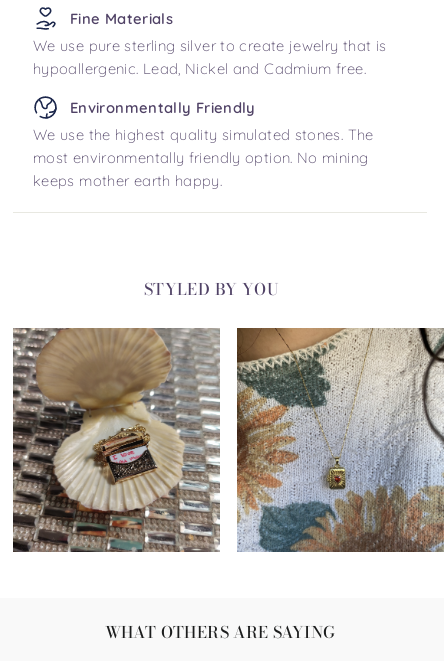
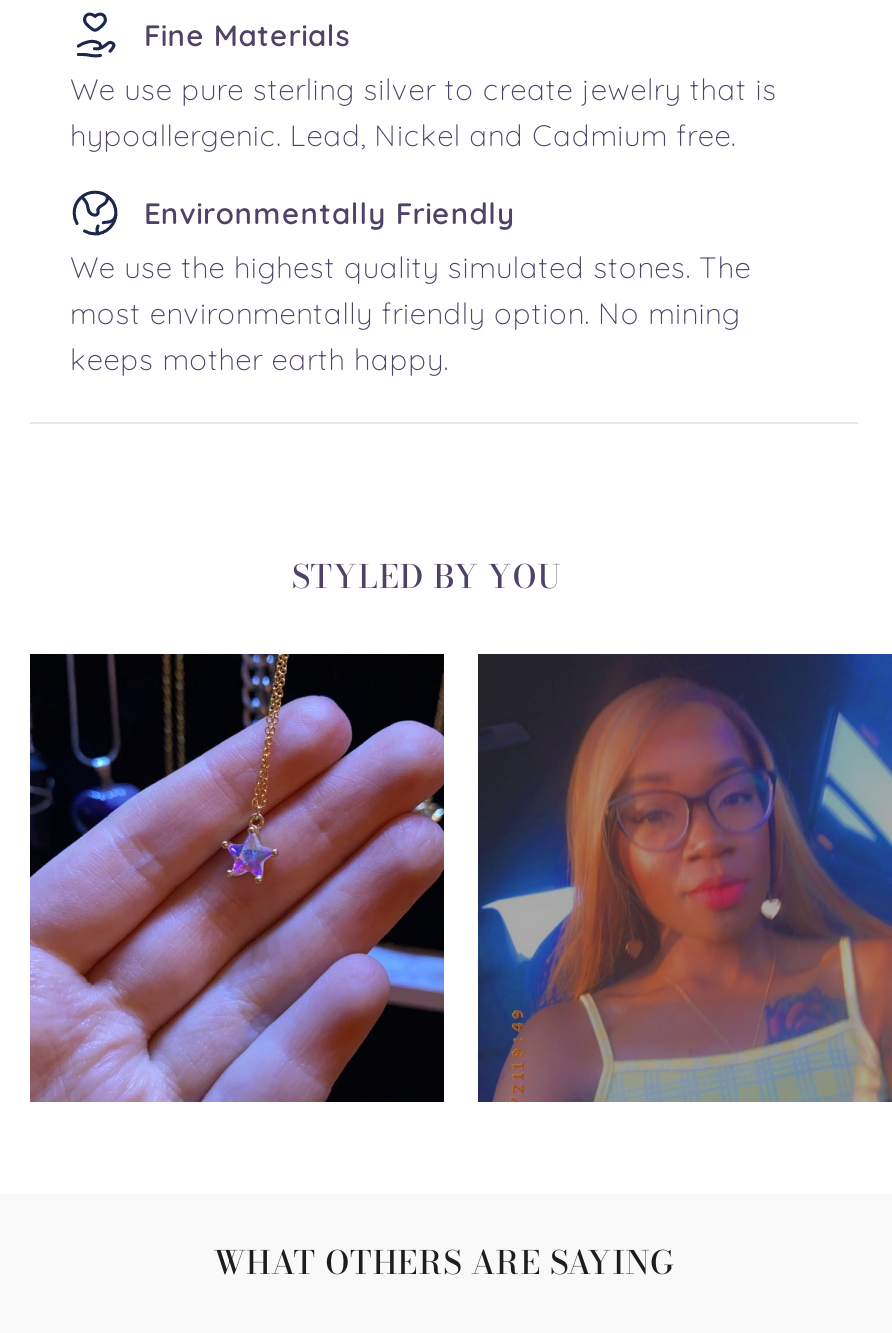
- [image]
+ [image]

- [image]
+ [image]
